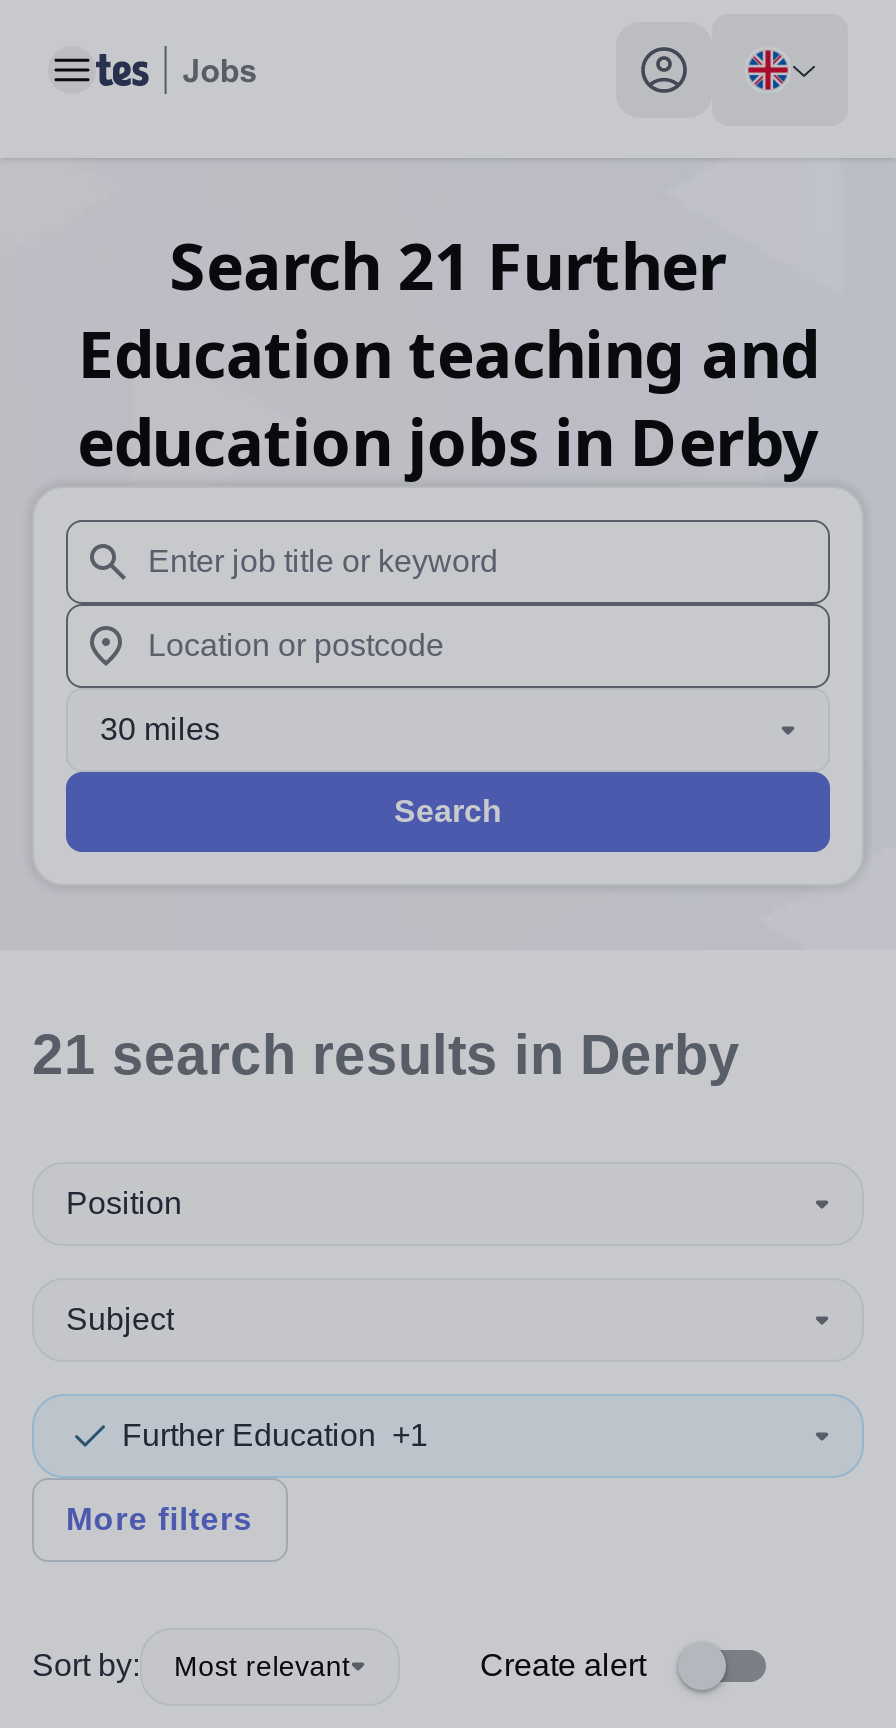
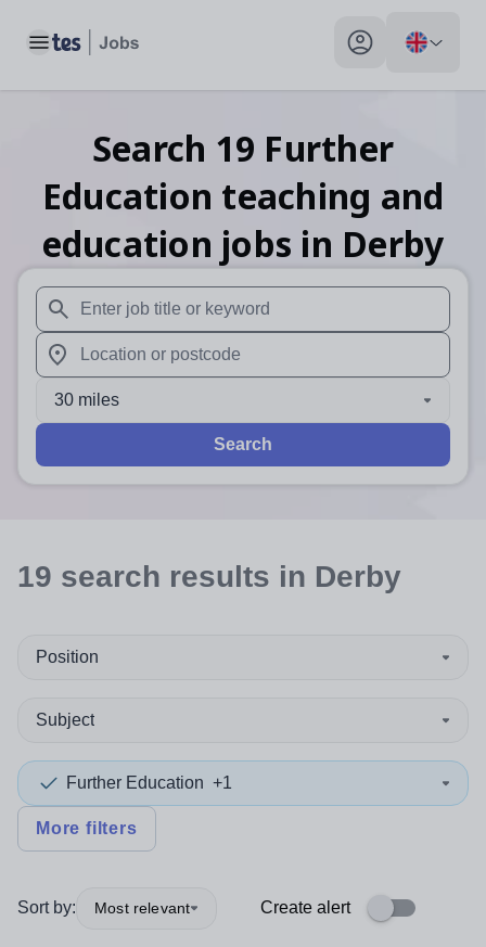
- Search 21 Further
+ Search 19 Further

- 21 search results in Derby
+ 19 search results in Derby
